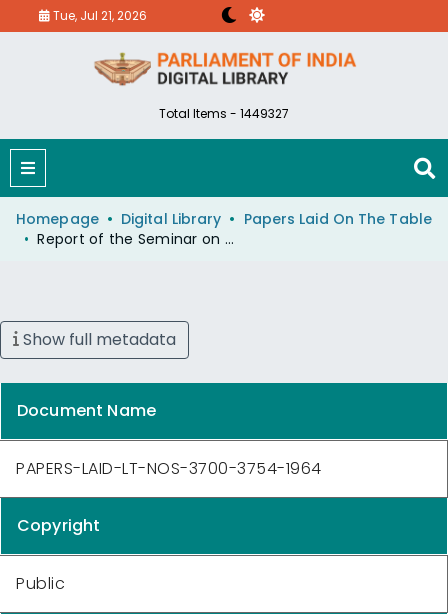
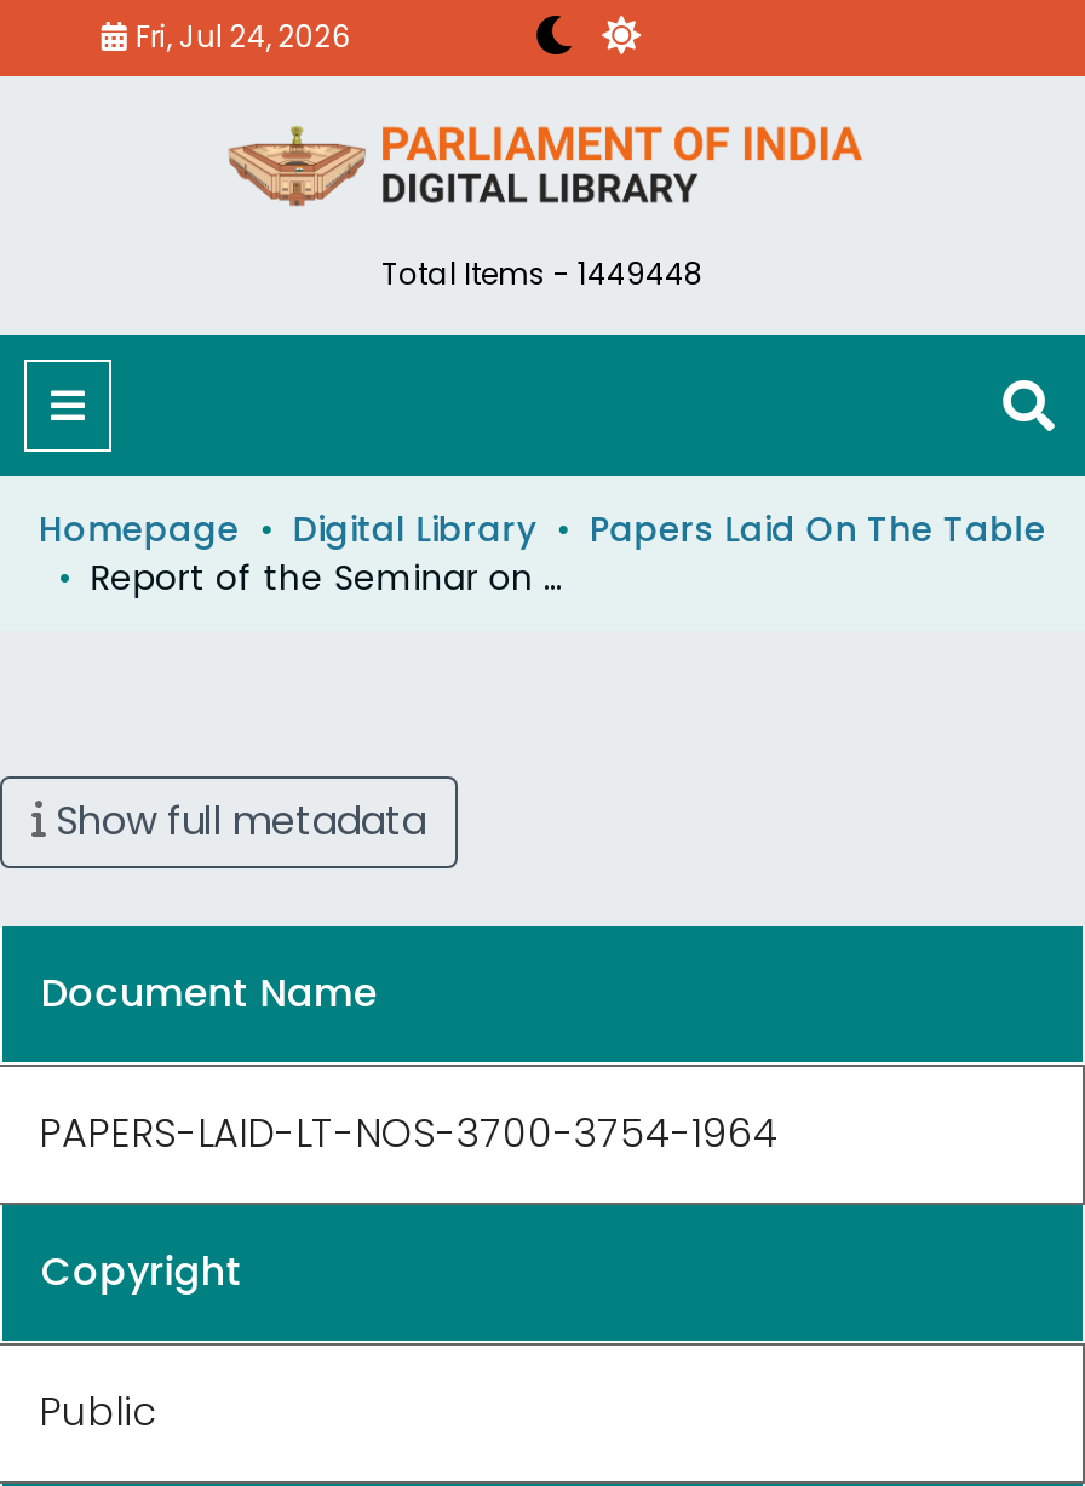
- Tue, Jul 21, 2026
+ Fri, Jul 24, 2026

- Total Items - 1449327
+ Total Items - 1449448
